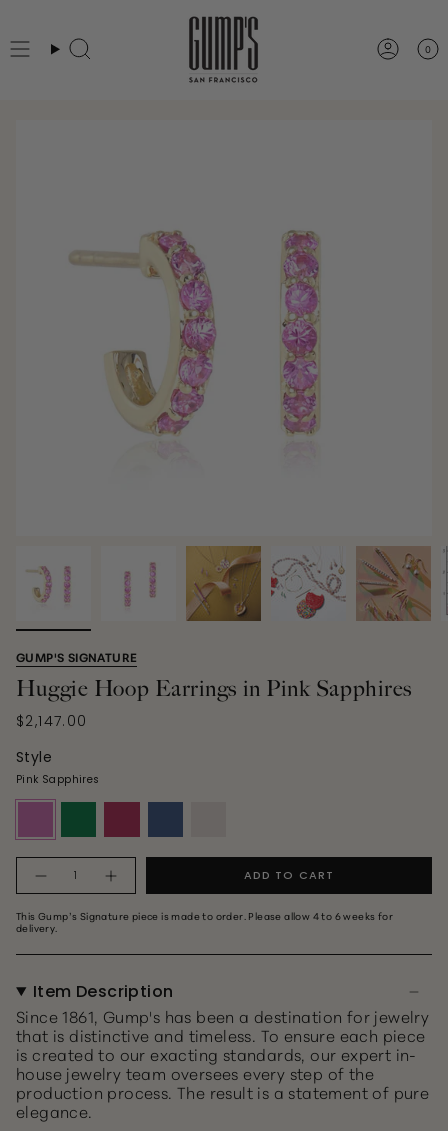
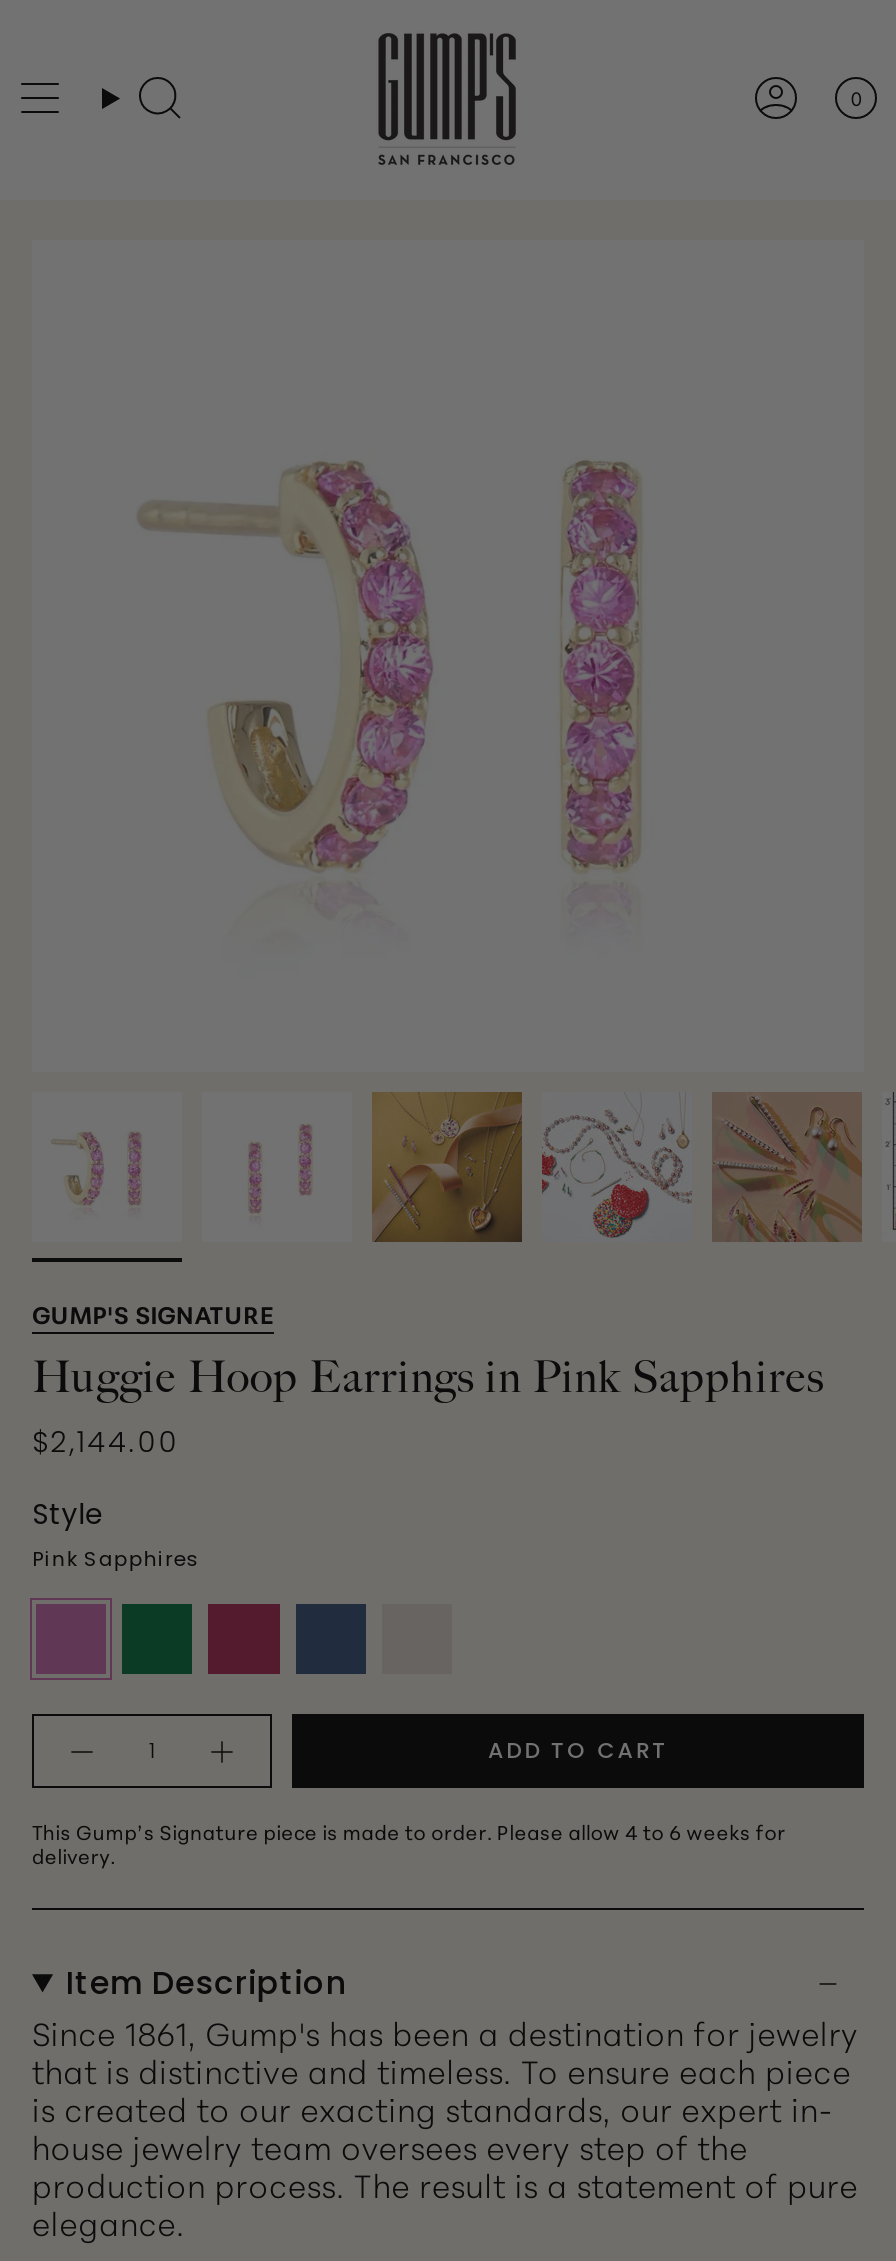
- $2,147.00
+ $2,144.00
